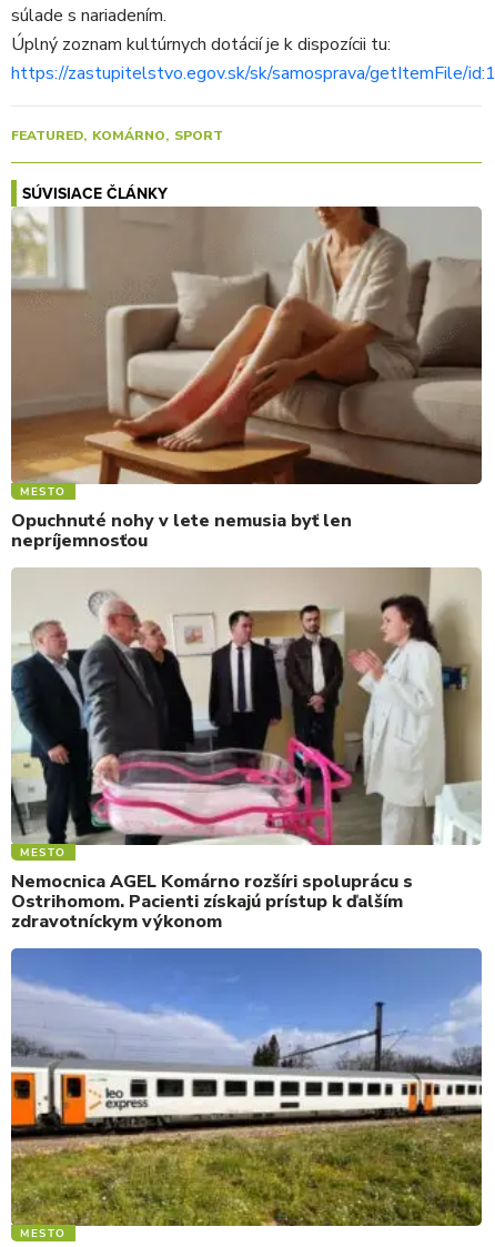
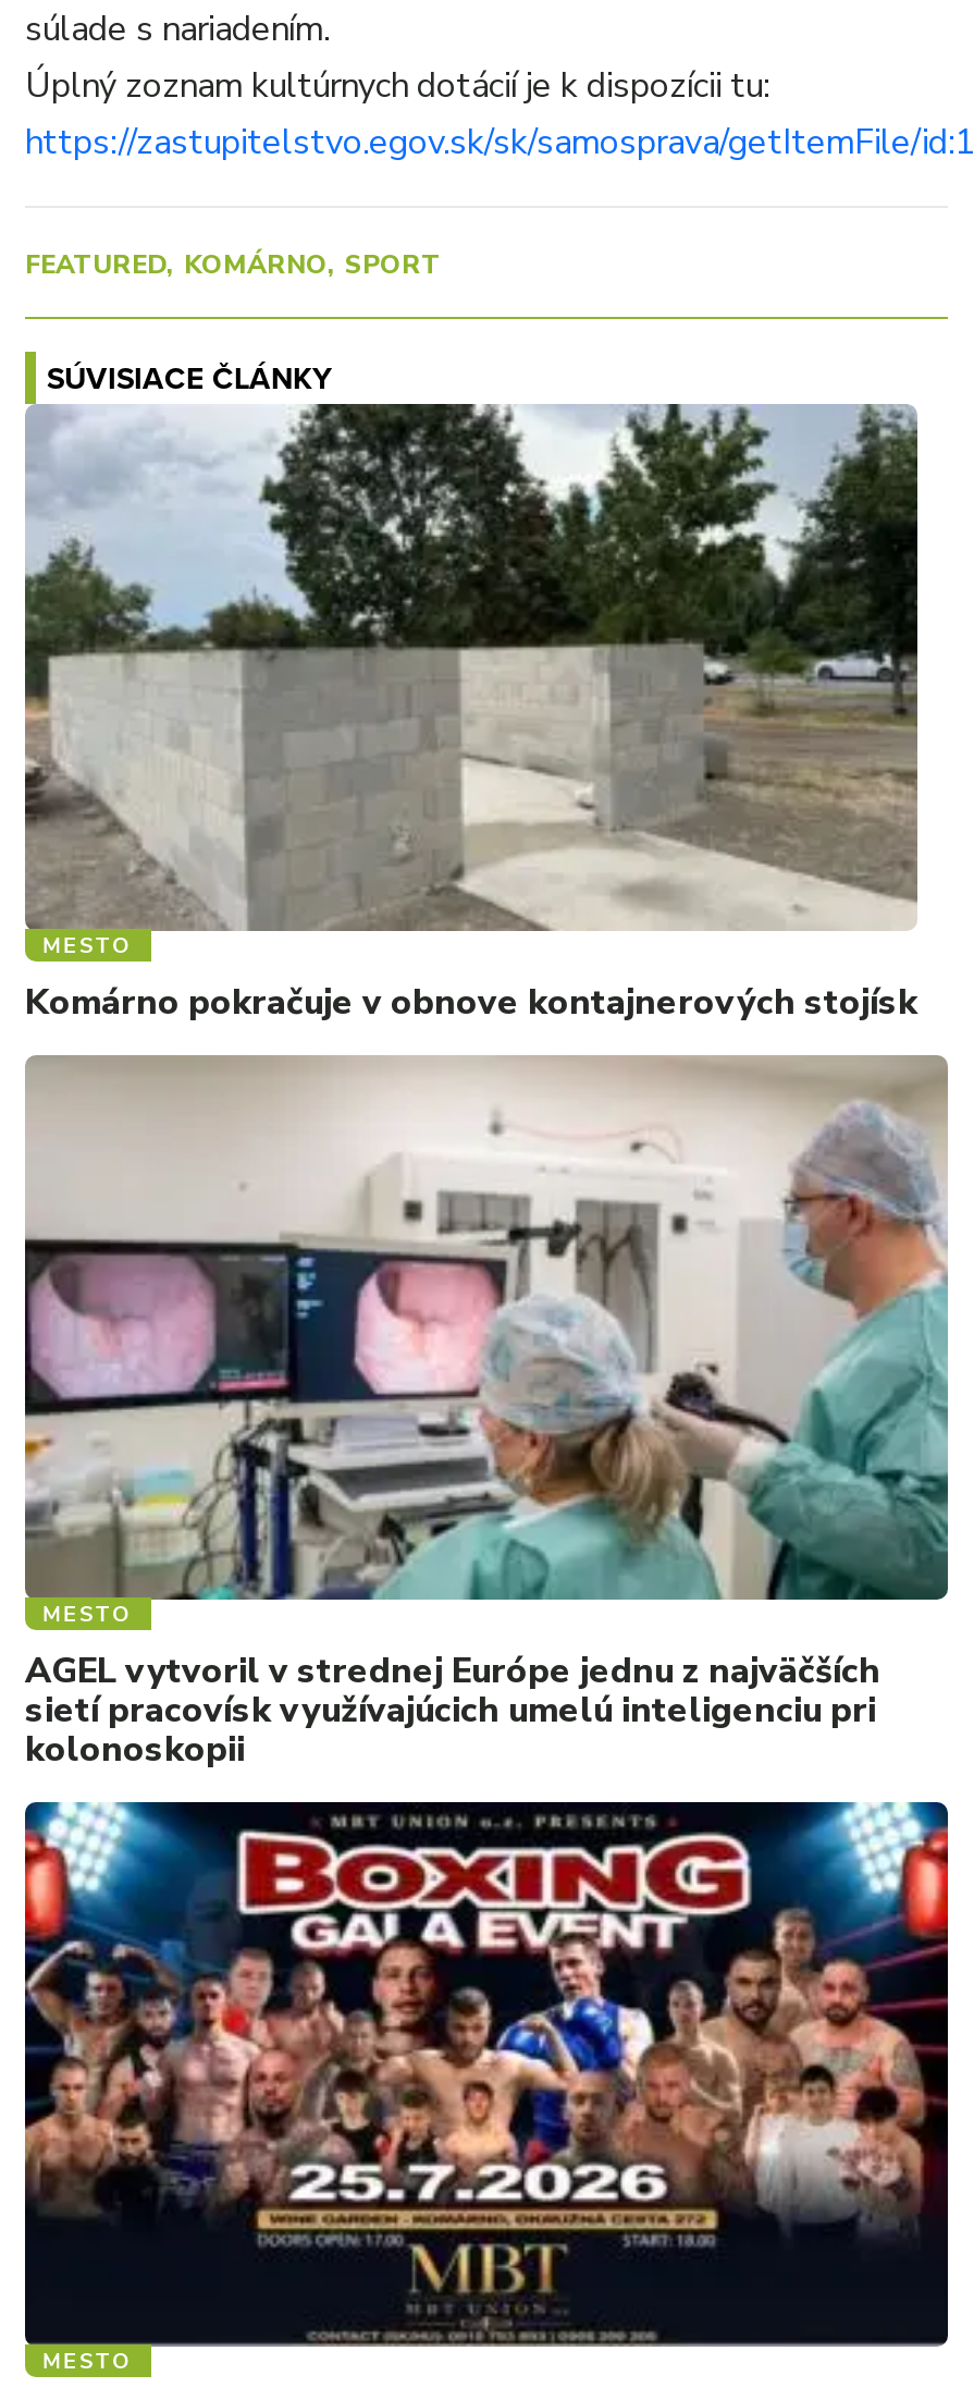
- [image]
- Opuchnuté nohy v lete nemusia byť len
- nepríjemnosťou
+ [image]
+ Komárno pokračuje v obnove kontajnerových stojísk

- [image]
- Nemocnica AGEL Komárno rozšíri spoluprácu s
- Ostrihomom. Pacienti získajú prístup k ďalším
- zdravotníckym výkonom
+ [image]
+ AGEL vytvoril v strednej Európe jednu z najväčších
+ sietí pracovísk využívajúcich umelú inteligenciu pri
+ kolonoskopii

- [image]
+ [image]
